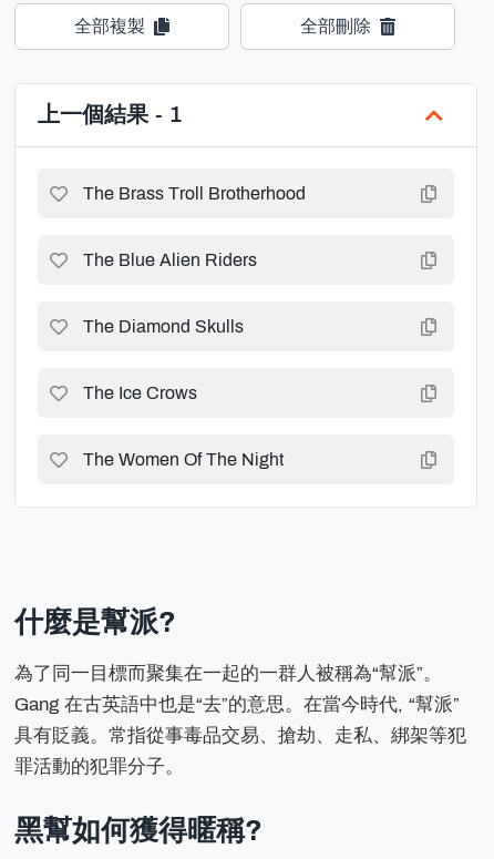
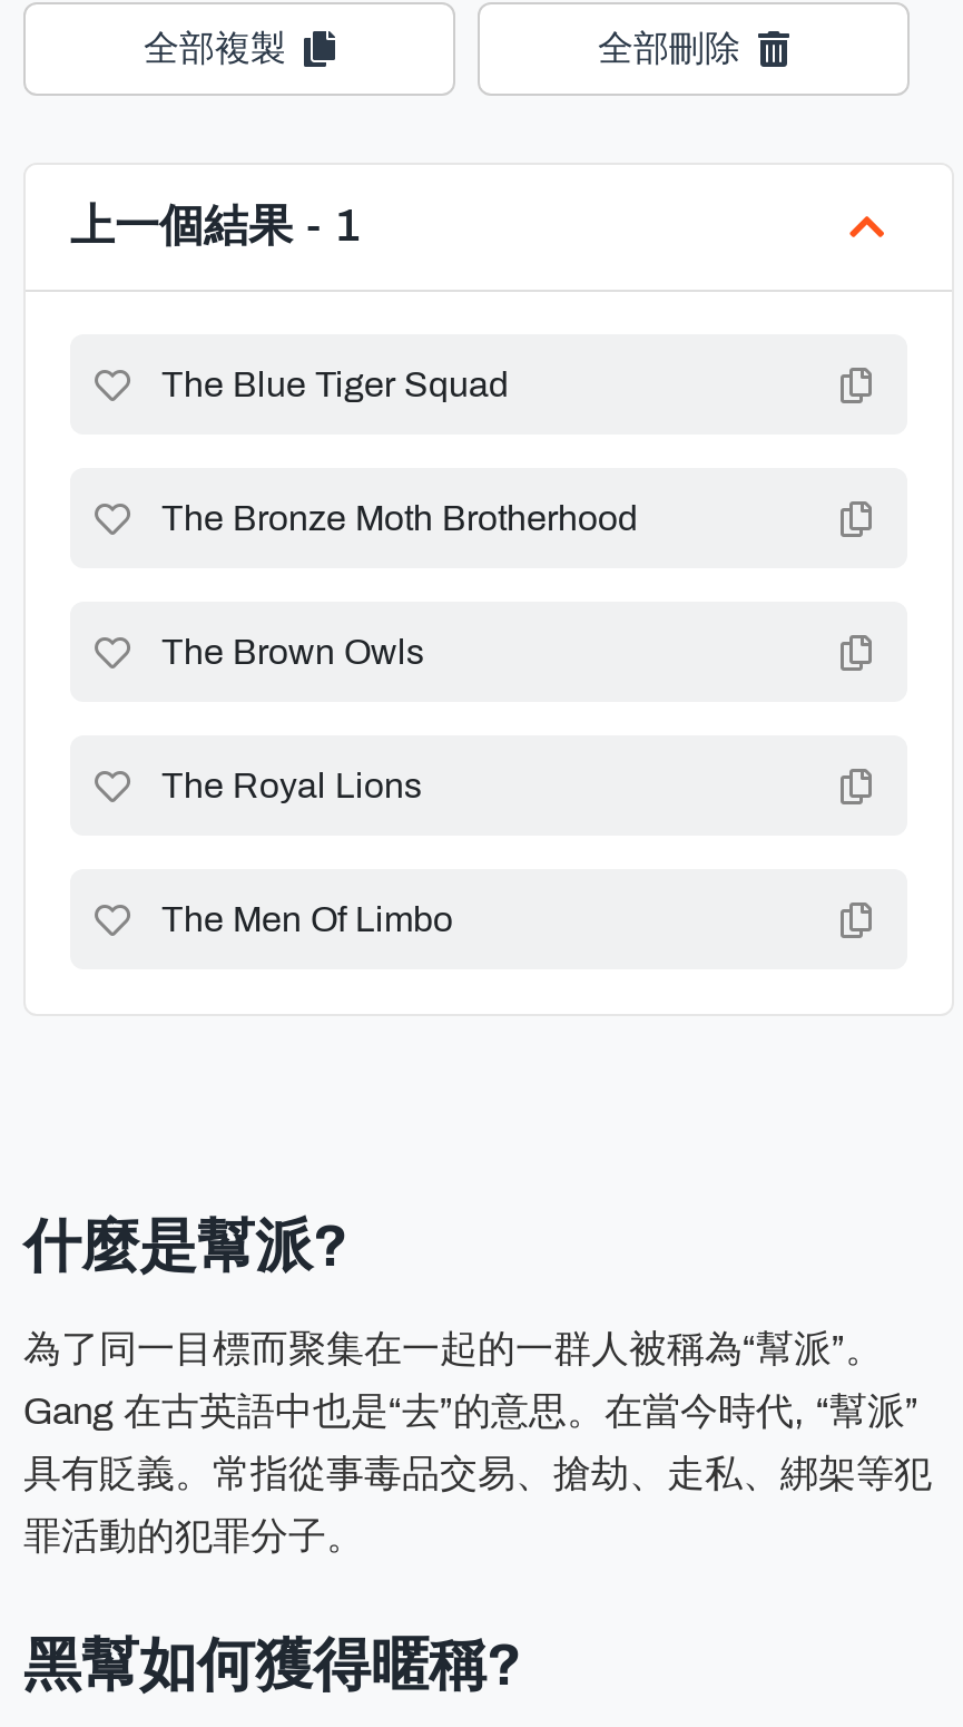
- The Brass Troll Brotherhood
+ The Blue Tiger Squad

- The Blue Alien Riders
+ The Bronze Moth Brotherhood

- The Diamond Skulls
+ The Brown Owls

- The Ice Crows
+ The Royal Lions

- The Women Of The Night
+ The Men Of Limbo
